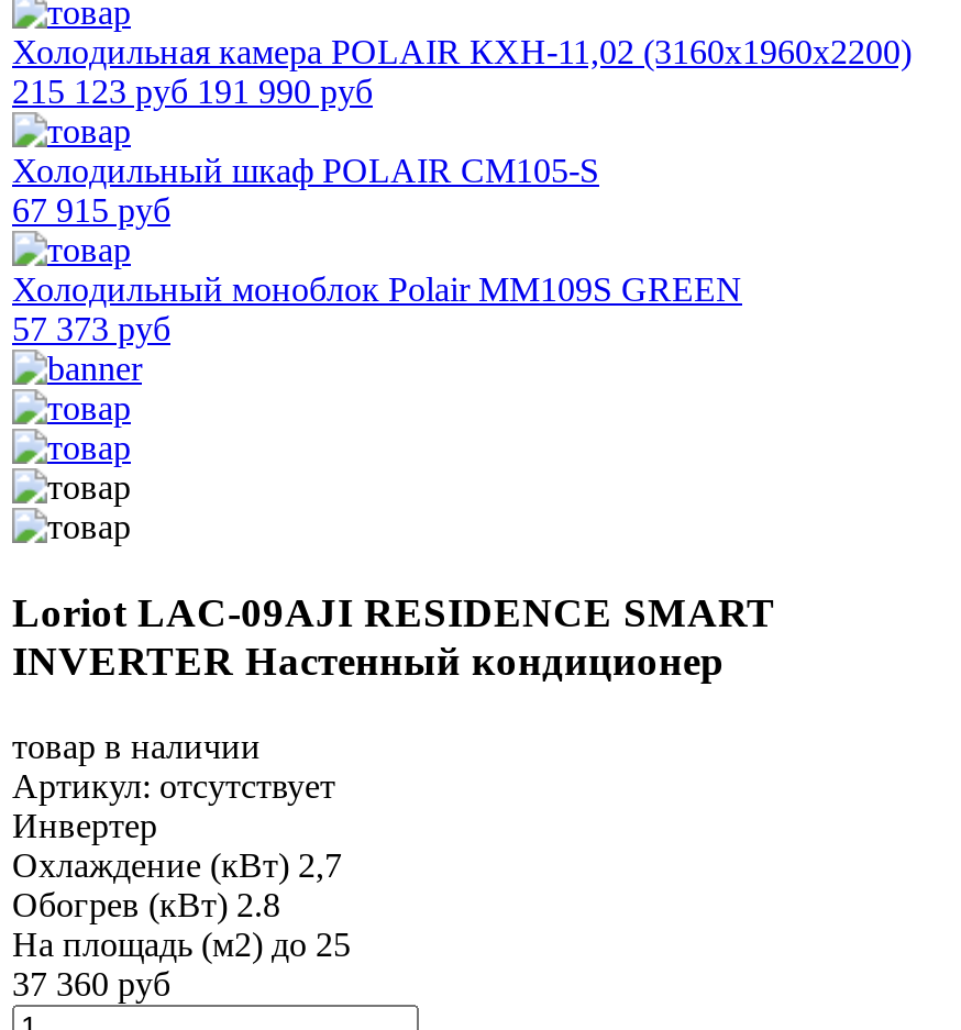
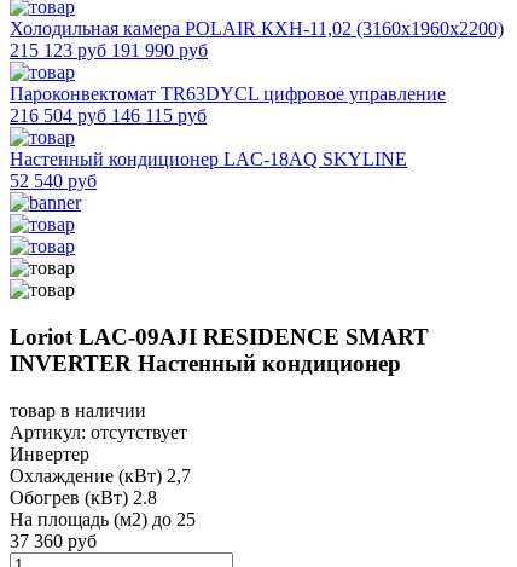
- Холодильный шкаф POLAIR CM105-S
- 67 915 руб
+ Пароконвектомат TR63DYCL цифровое управление
+ 216 504 руб 146 115 руб

- Холодильный моноблок Polair MM109S GREEN
- 57 373 руб
+ Настенный кондиционер LAC-18AQ SKYLINE
+ 52 540 руб
